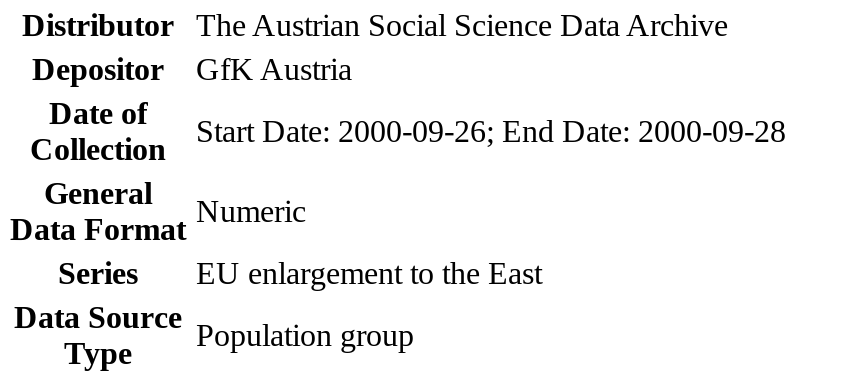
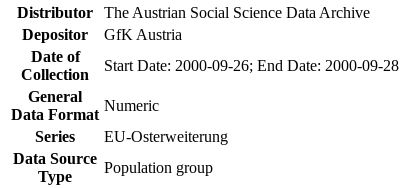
- EU enlargement to the East
+ EU-Osterweiterung
